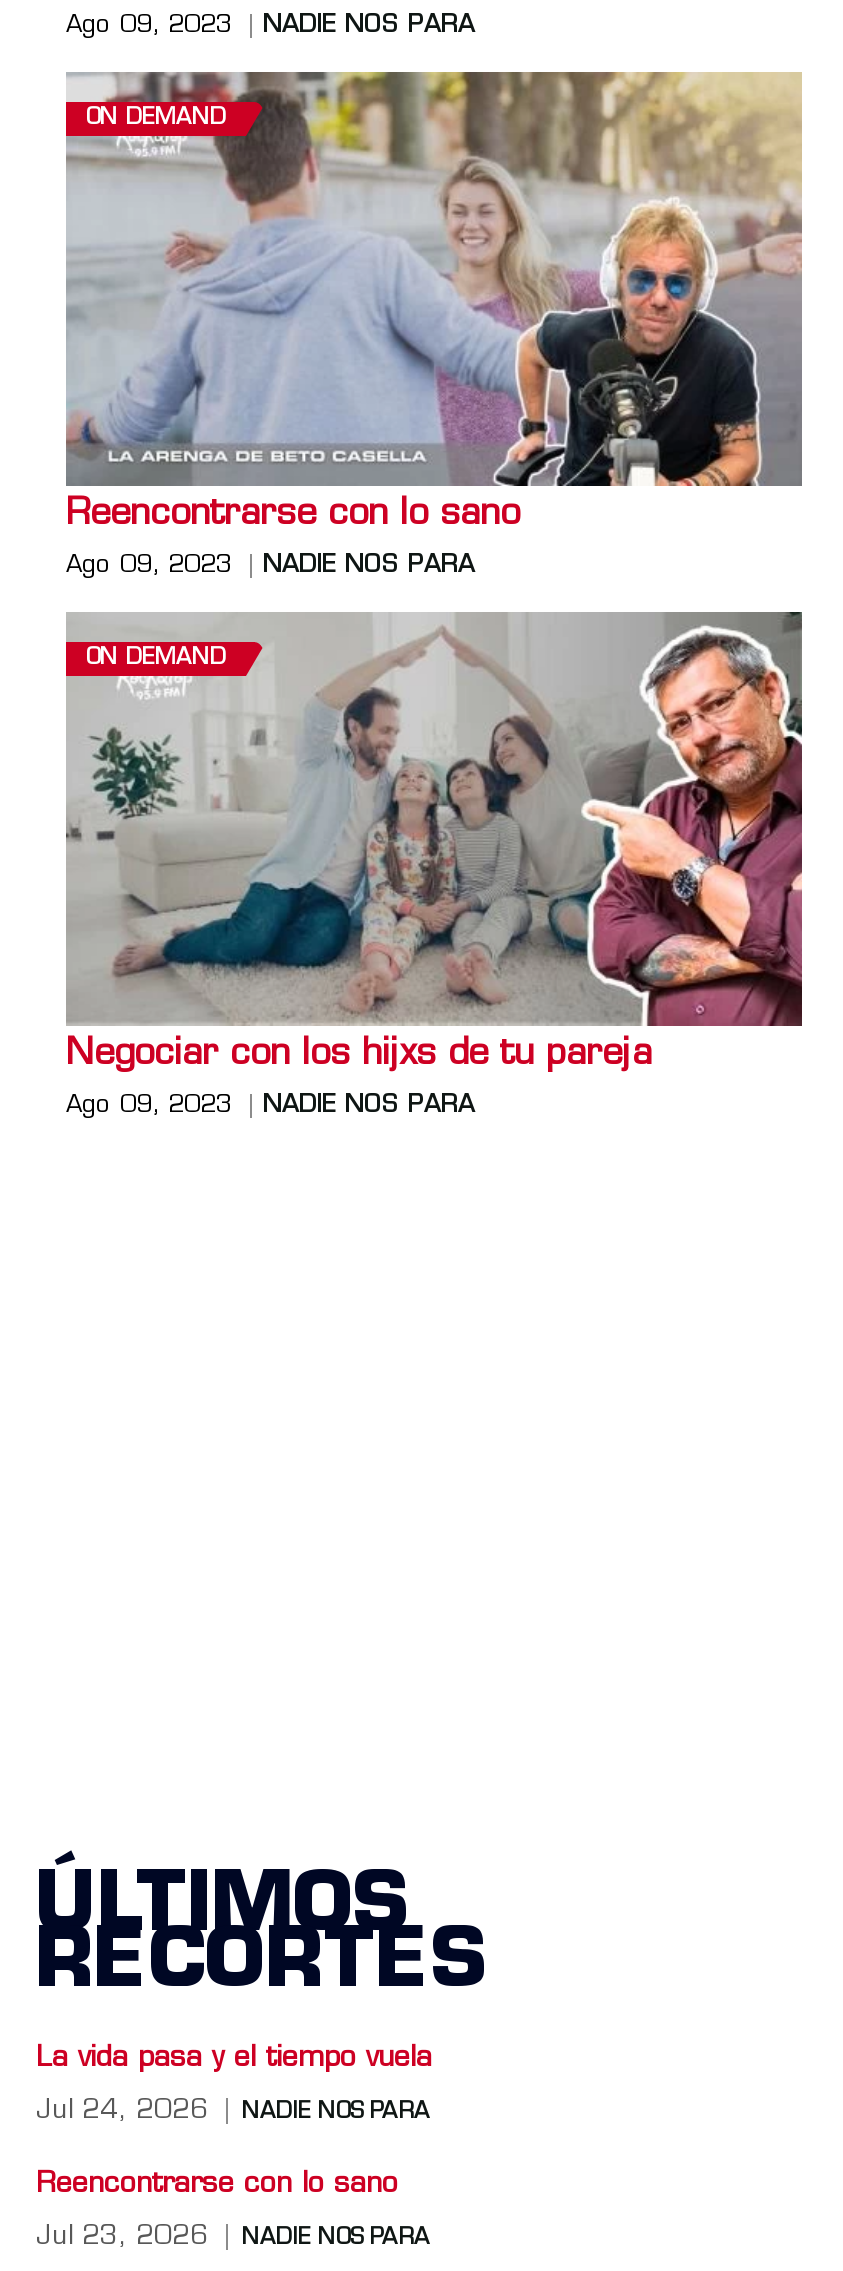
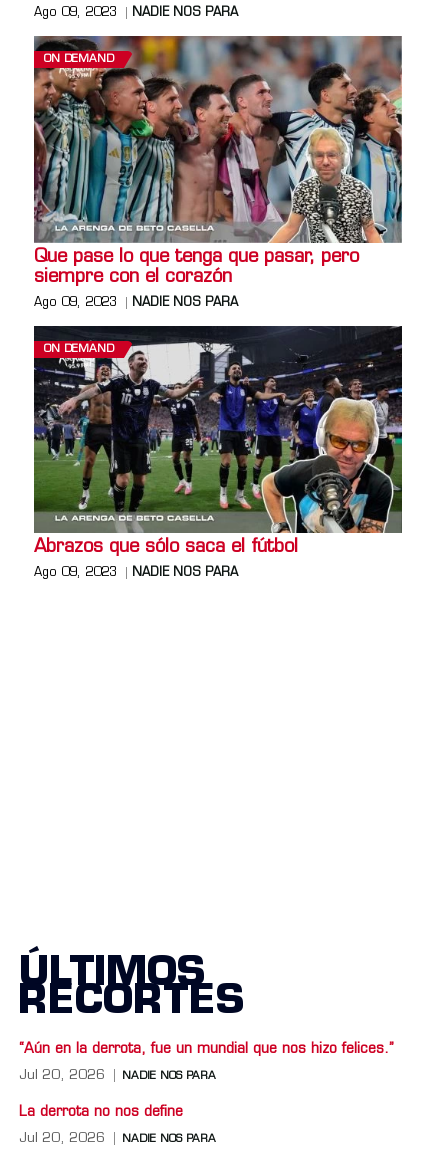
- [image]
- Reencontrarse con lo sano
+ [image]
+ Que pase lo que tenga que pasar, pero
+ siempre con el corazón

- [image]
- Negociar con los hijxs de tu pareja
+ [image]
+ Abrazos que sólo saca el fútbol

- La vida pasa y el tiempo vuela
+ “Aún en la derrota, fue un mundial que nos hizo felices.”

- Jul 24, 2026 NADIE NOS PARA
+ Jul 20, 2026 NADIE NOS PARA

- Reencontrarse con lo sano
+ La derrota no nos define

- Jul 23, 2026 NADIE NOS PARA
+ Jul 20, 2026 NADIE NOS PARA
